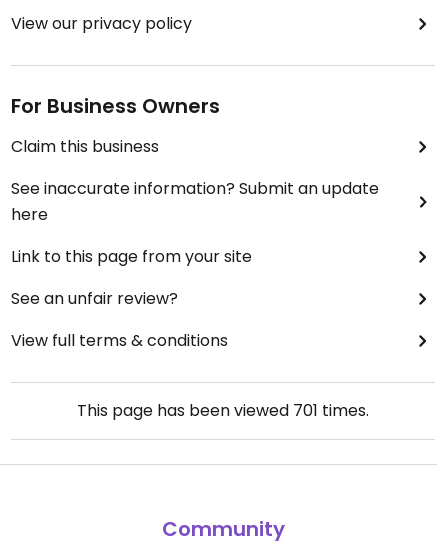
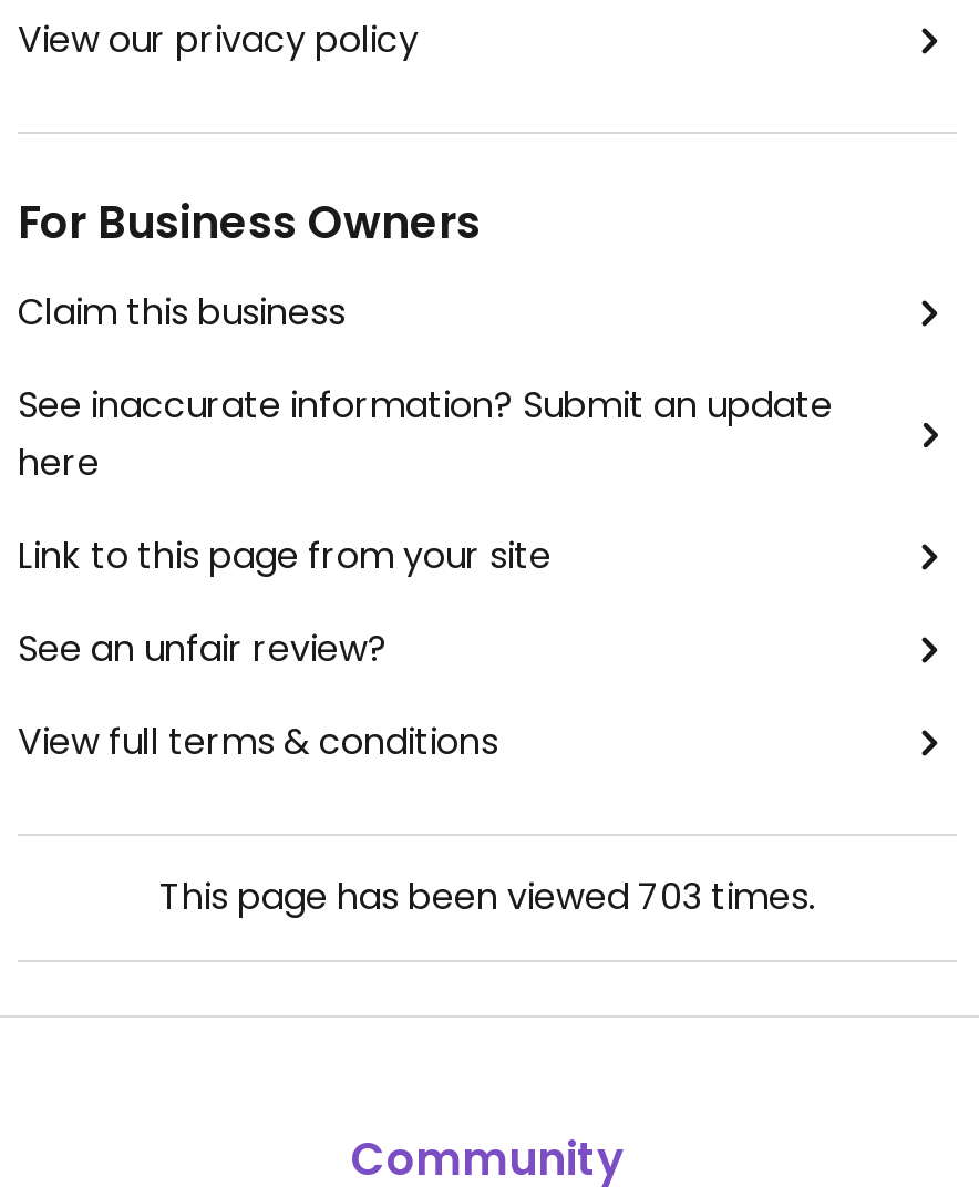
- This page has been viewed 701 times.
+ This page has been viewed 703 times.
